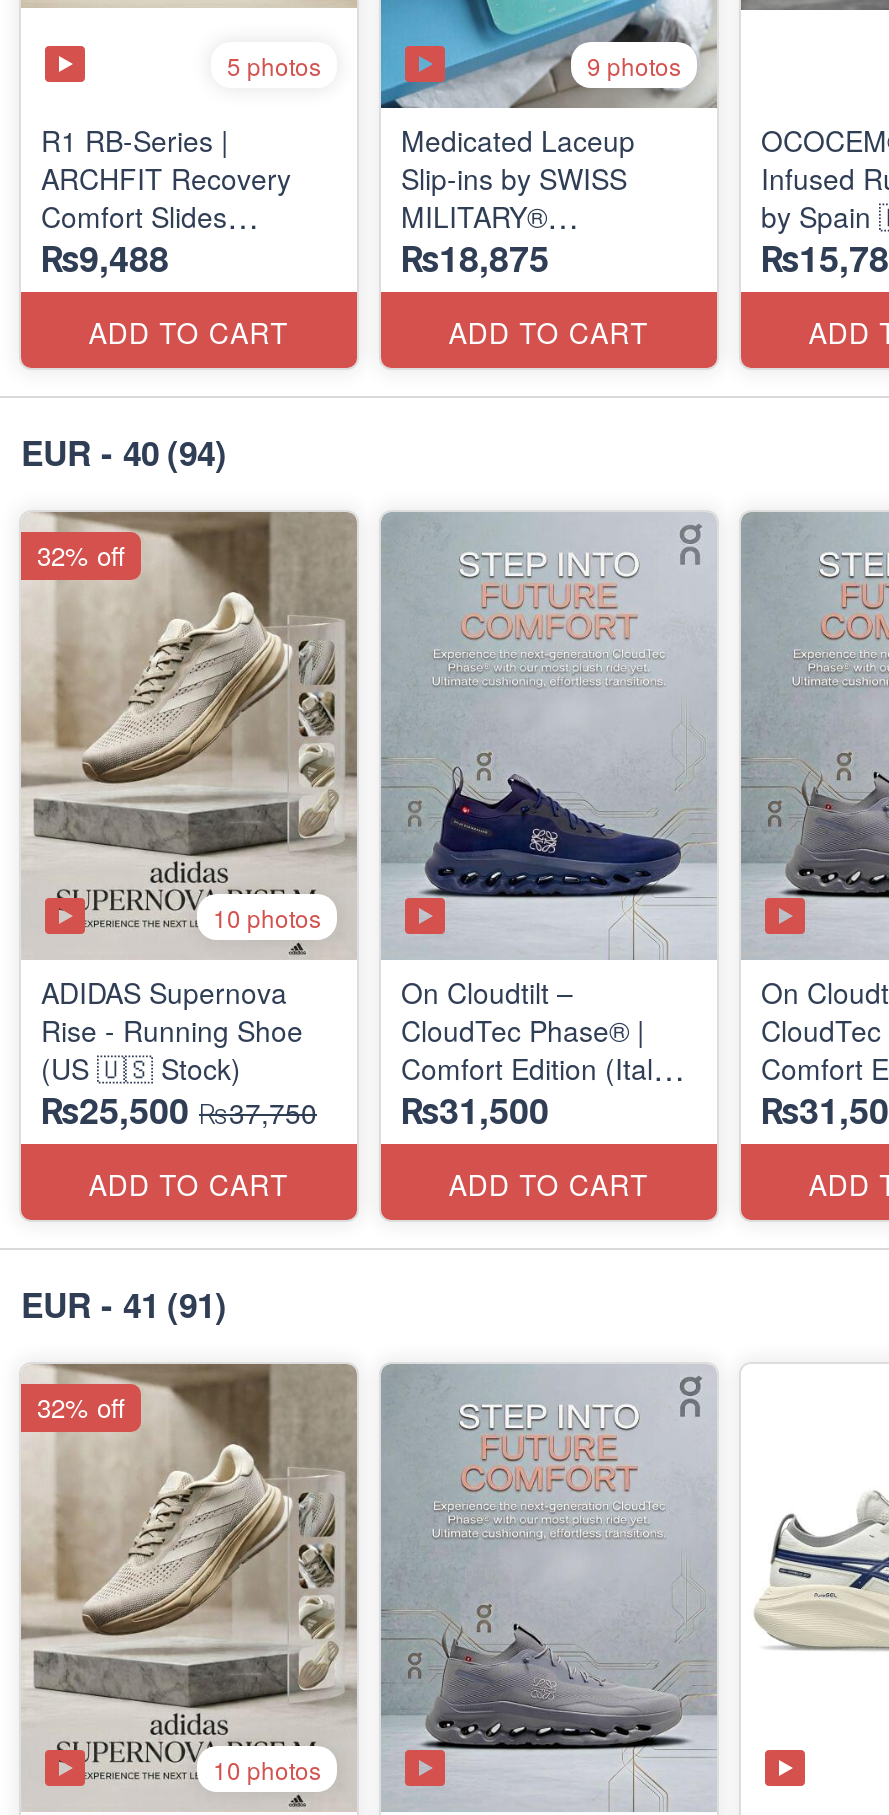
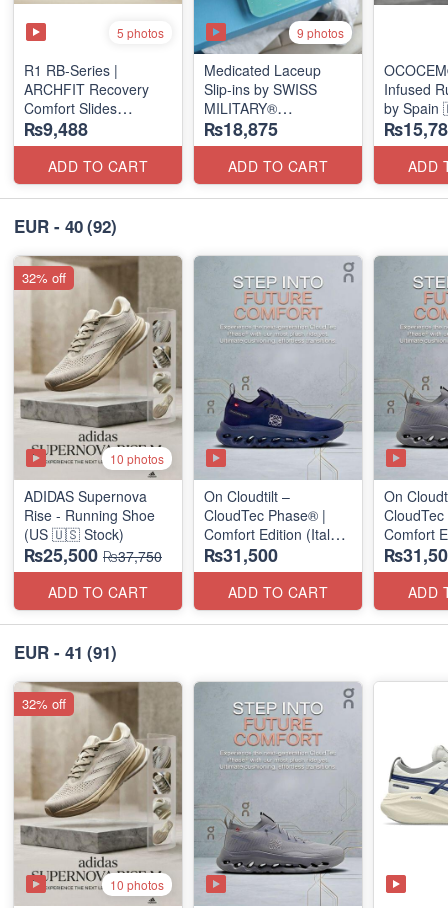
- EUR - 40 (94)
+ EUR - 40 (92)
